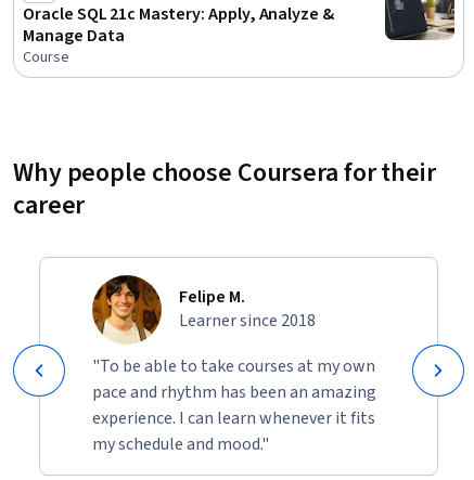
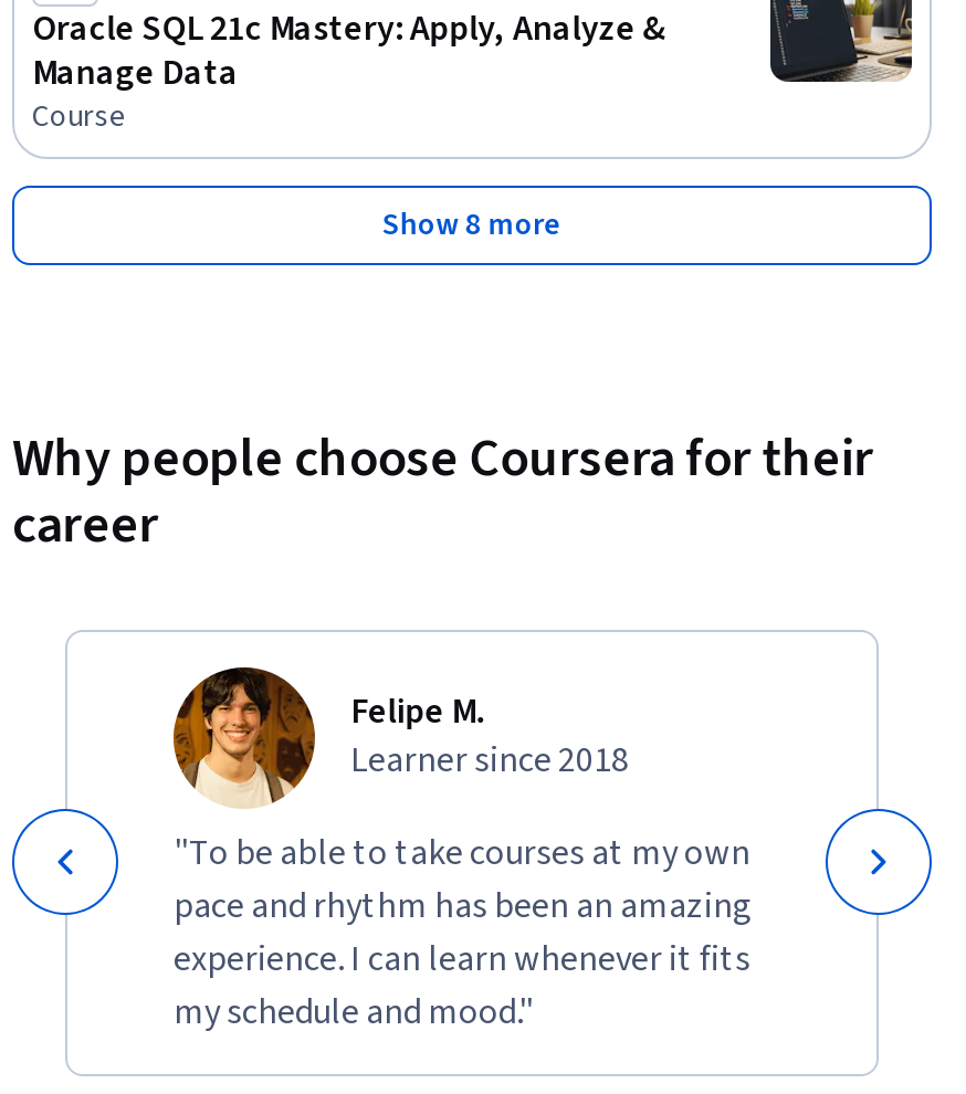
+ Show 8 more
